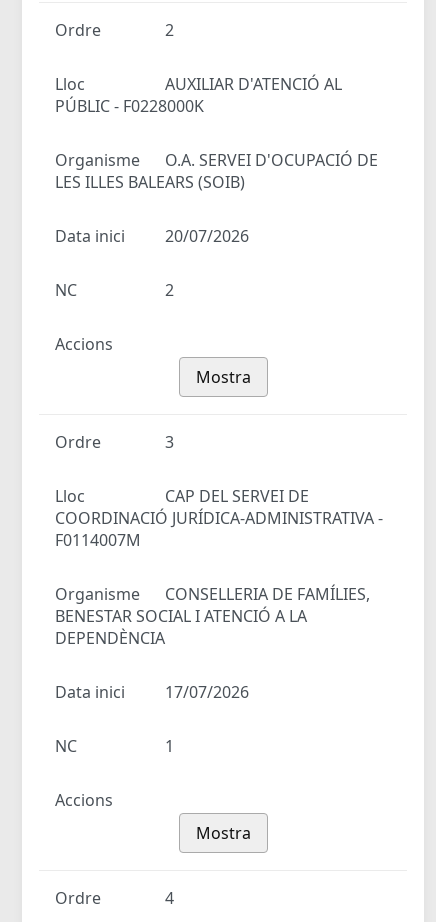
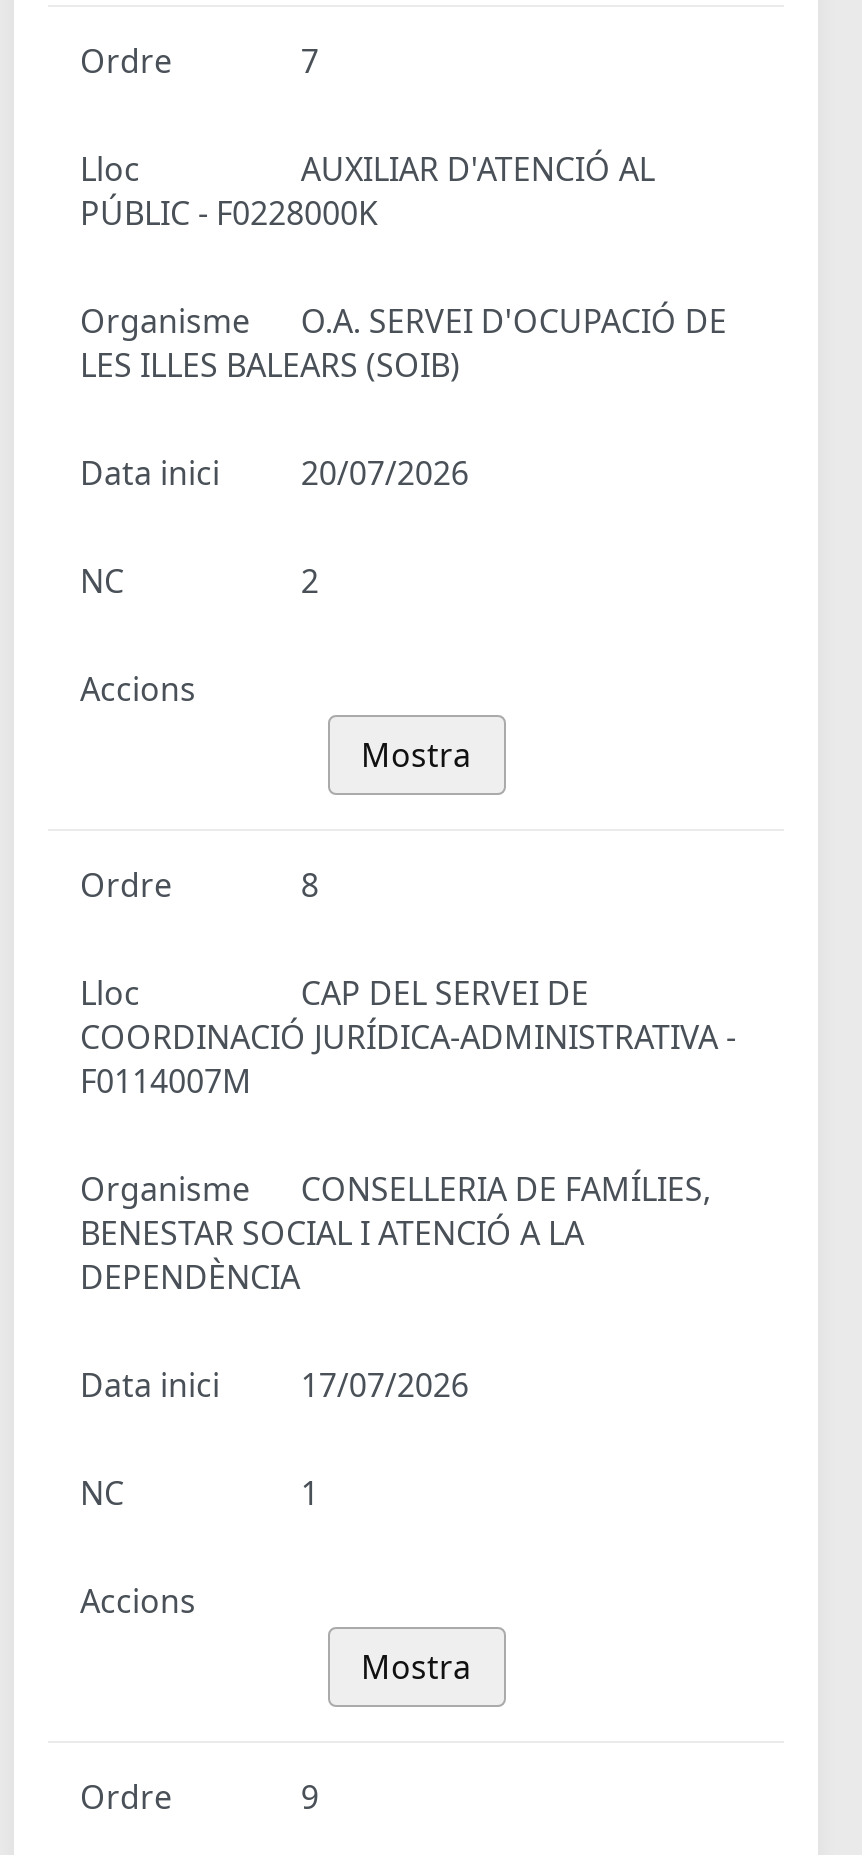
- 2
+ 7

- 3
+ 8

- 4
+ 9
